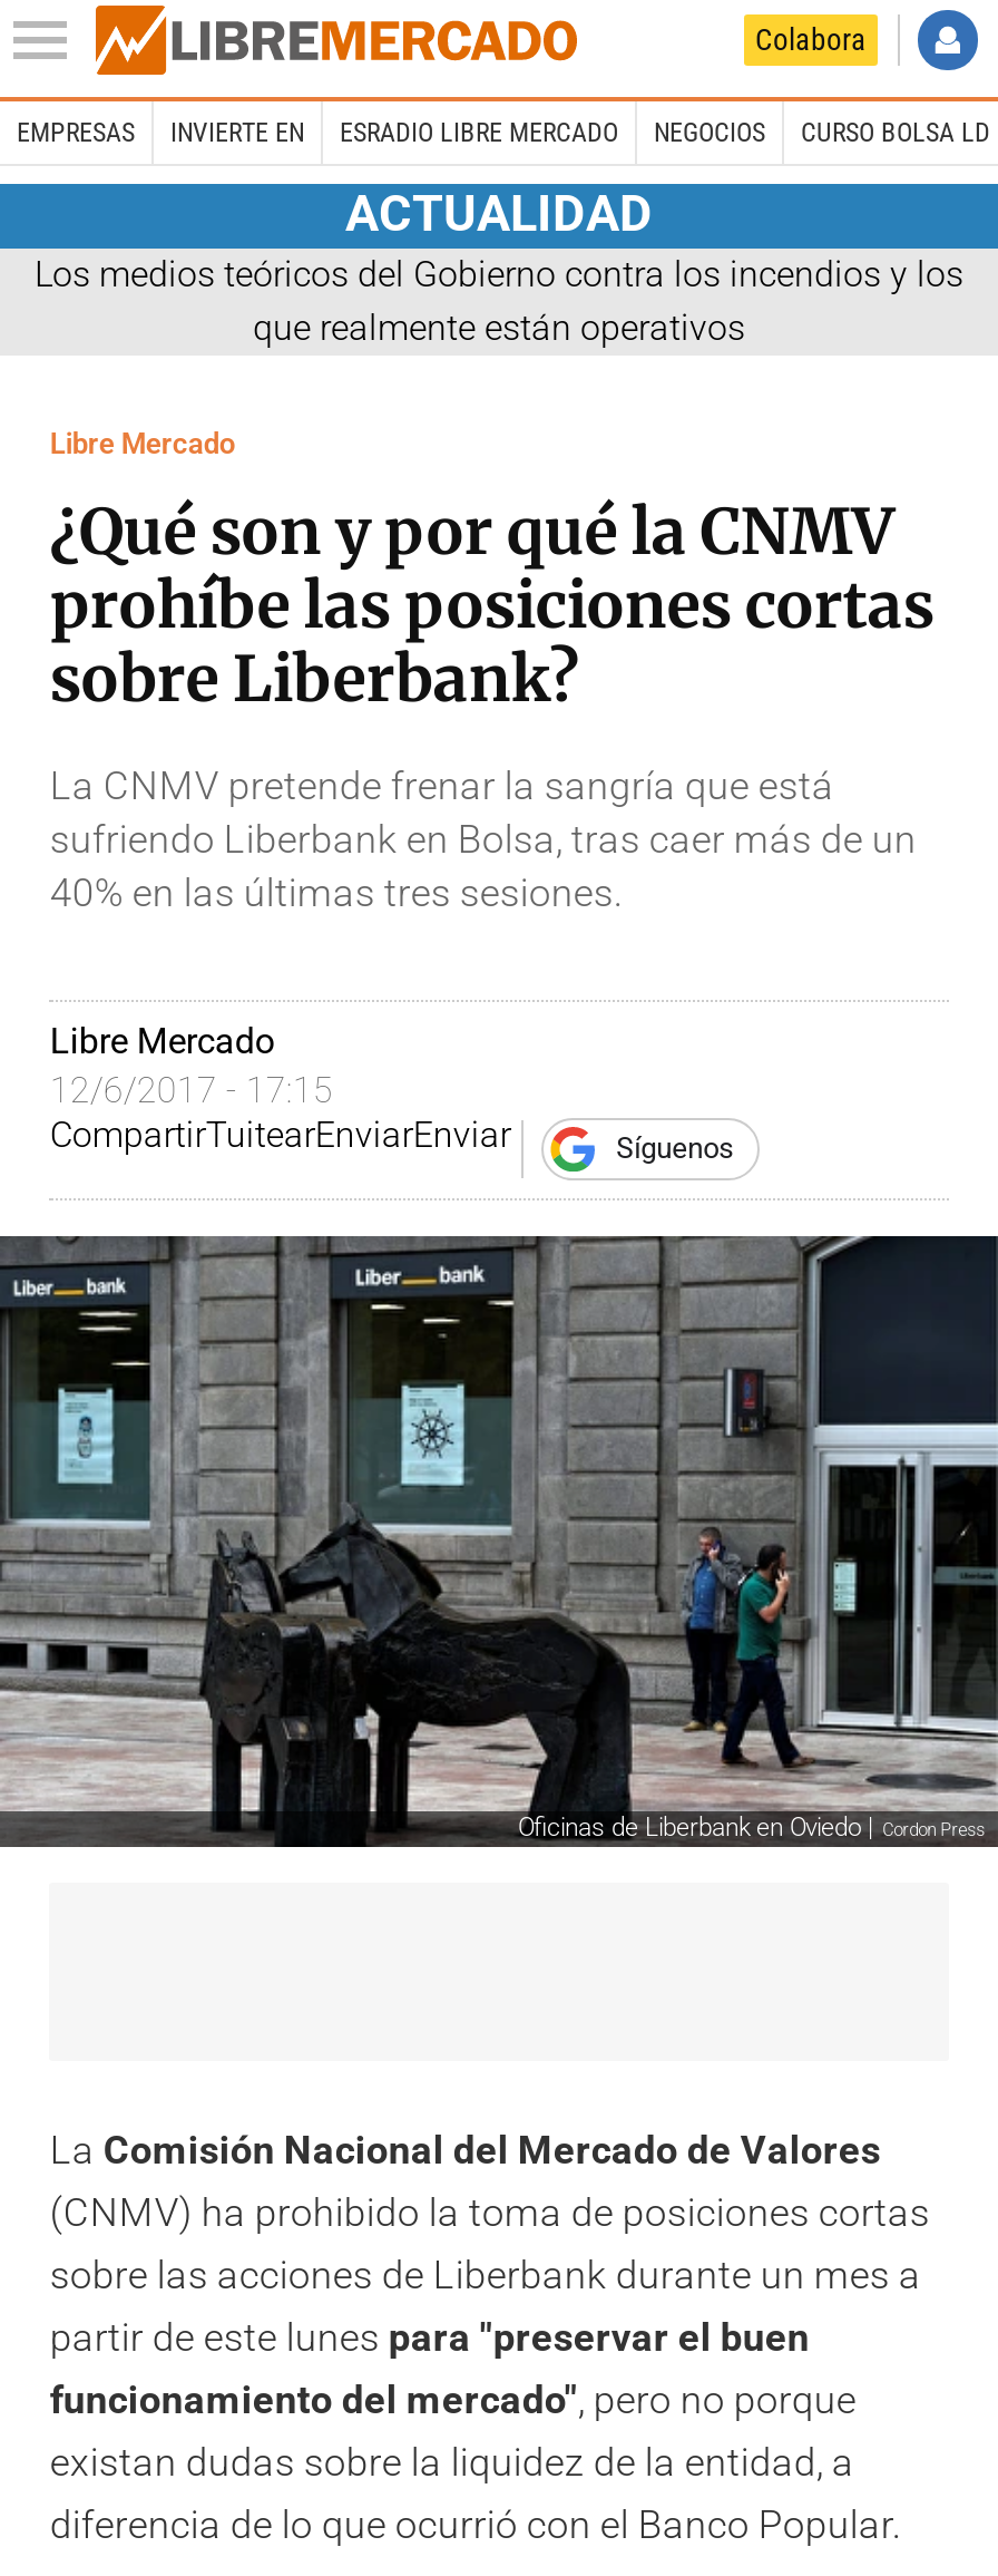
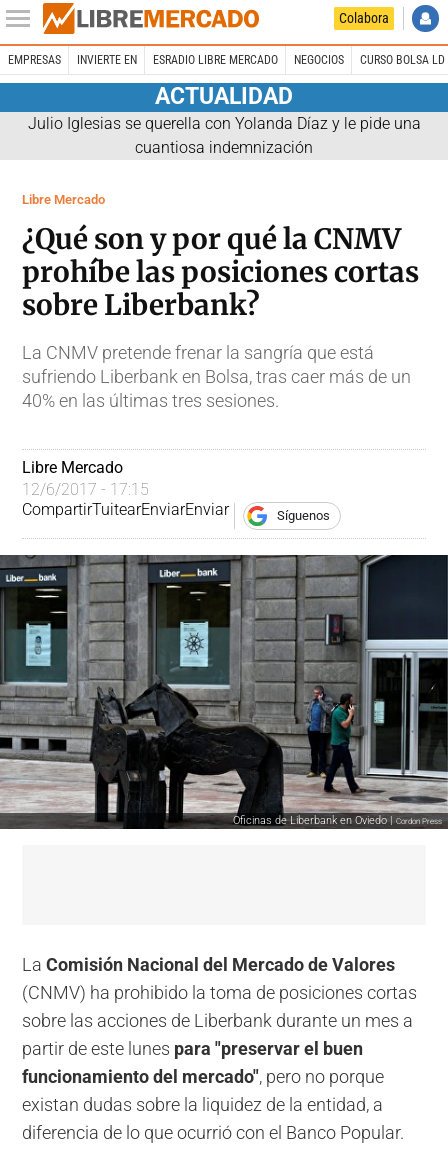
- Los medios teóricos del Gobierno contra los incendios y los
- que realmente están operativos
+ Julio Iglesias se querella con Yolanda Díaz y le pide una
+ cuantiosa indemnización
